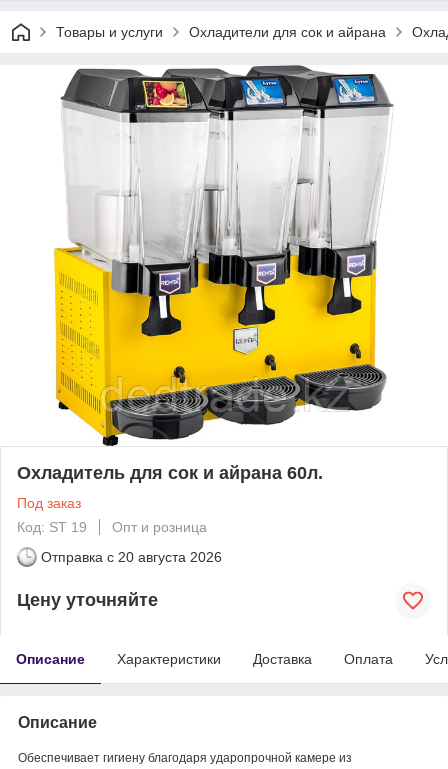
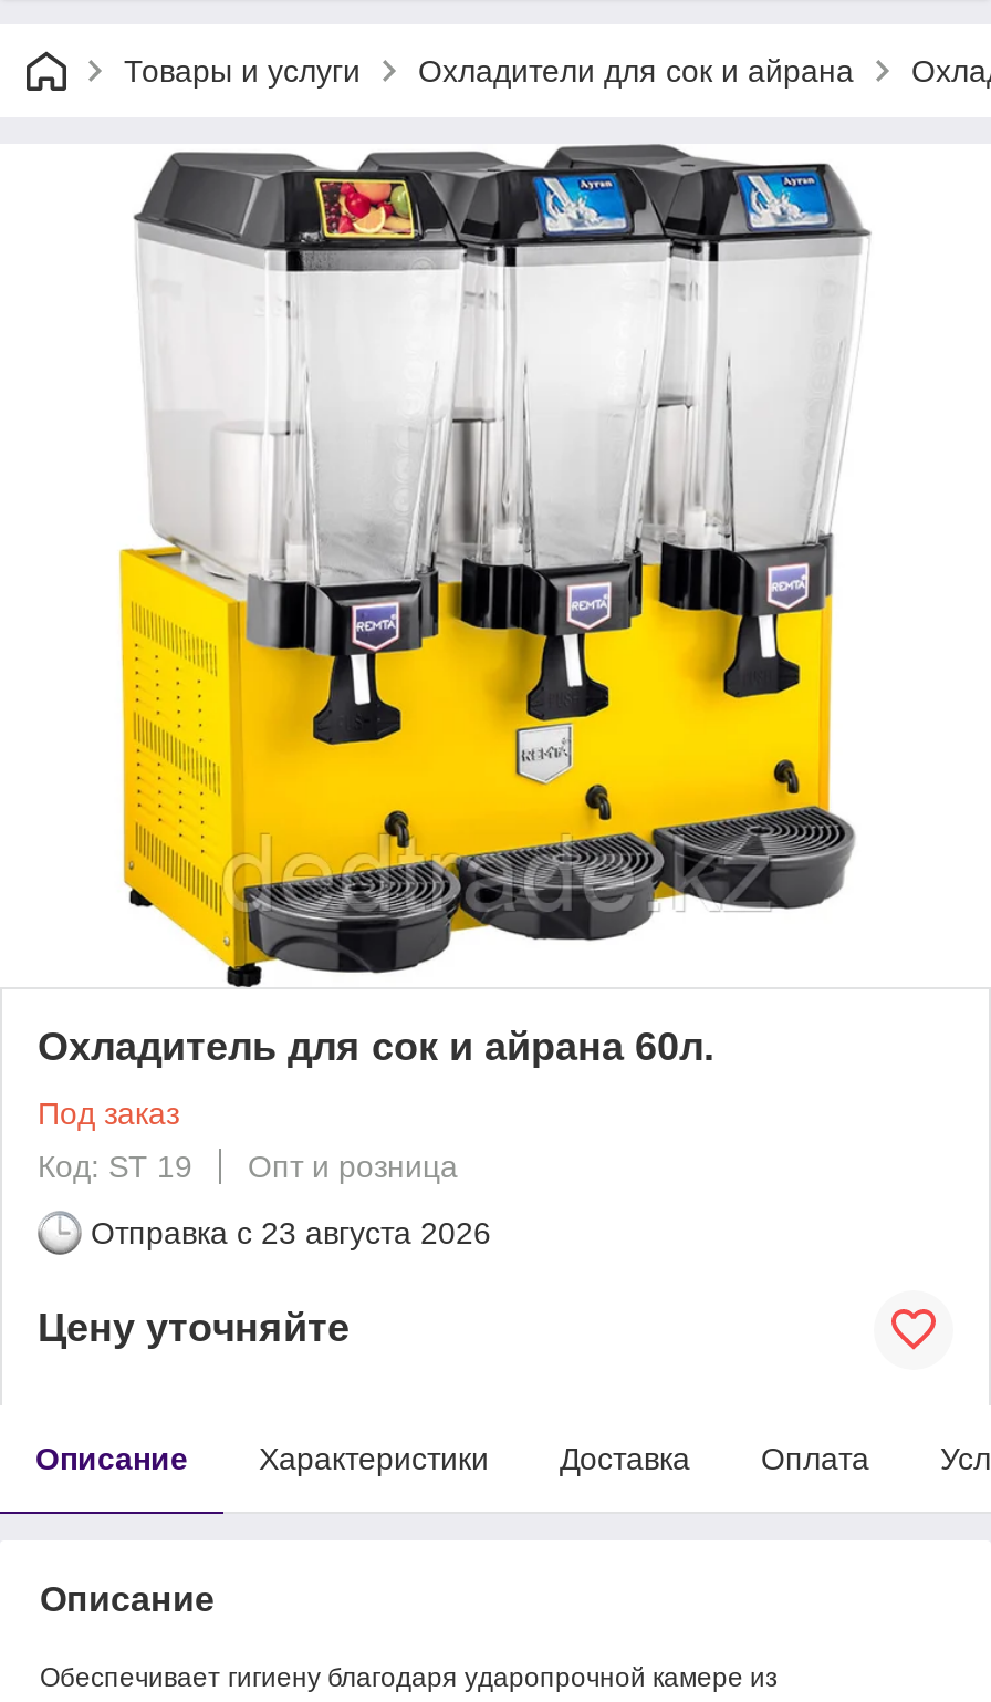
- Отправка с 20 августа 2026
+ Отправка с 23 августа 2026
